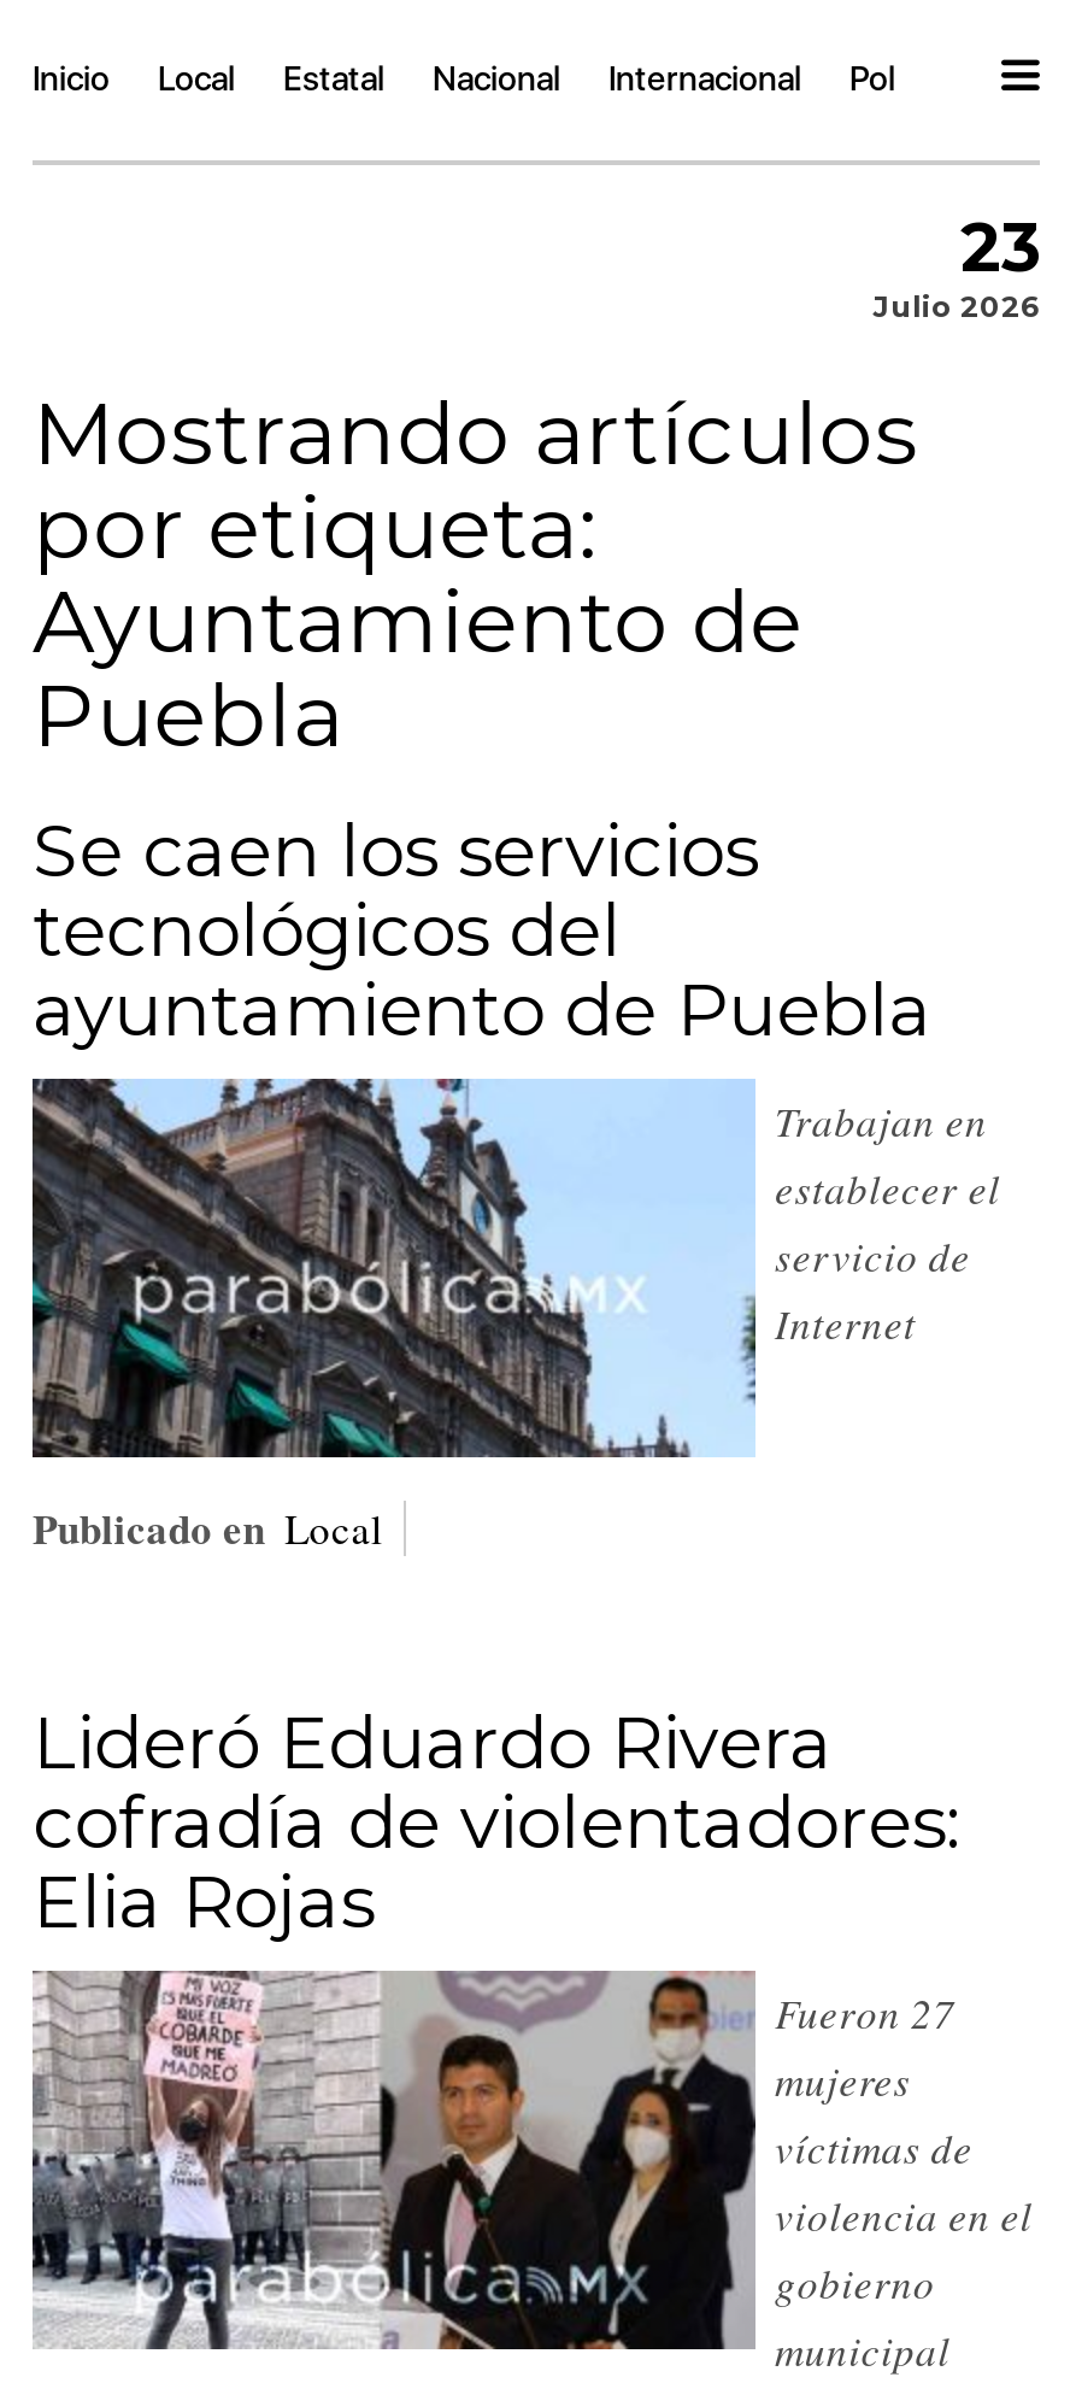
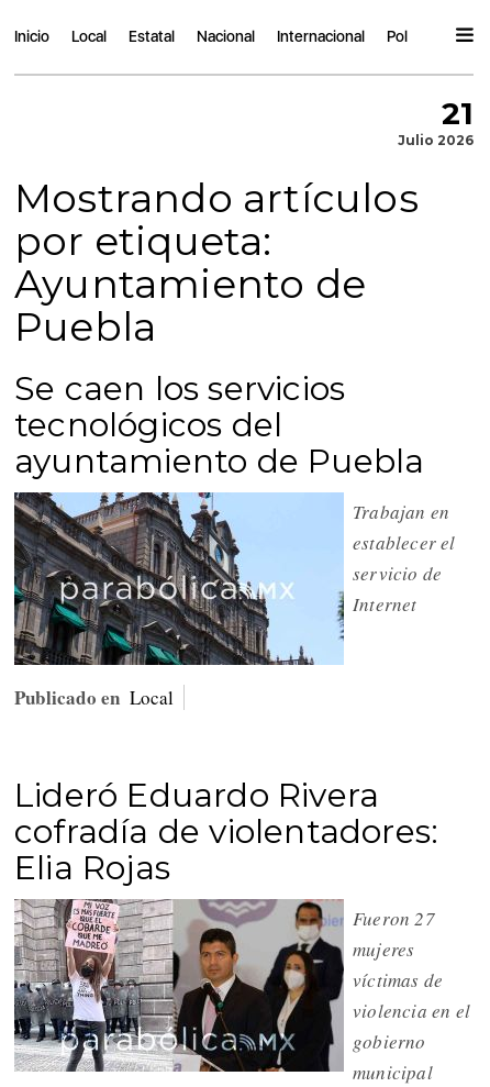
- 23
+ 21
